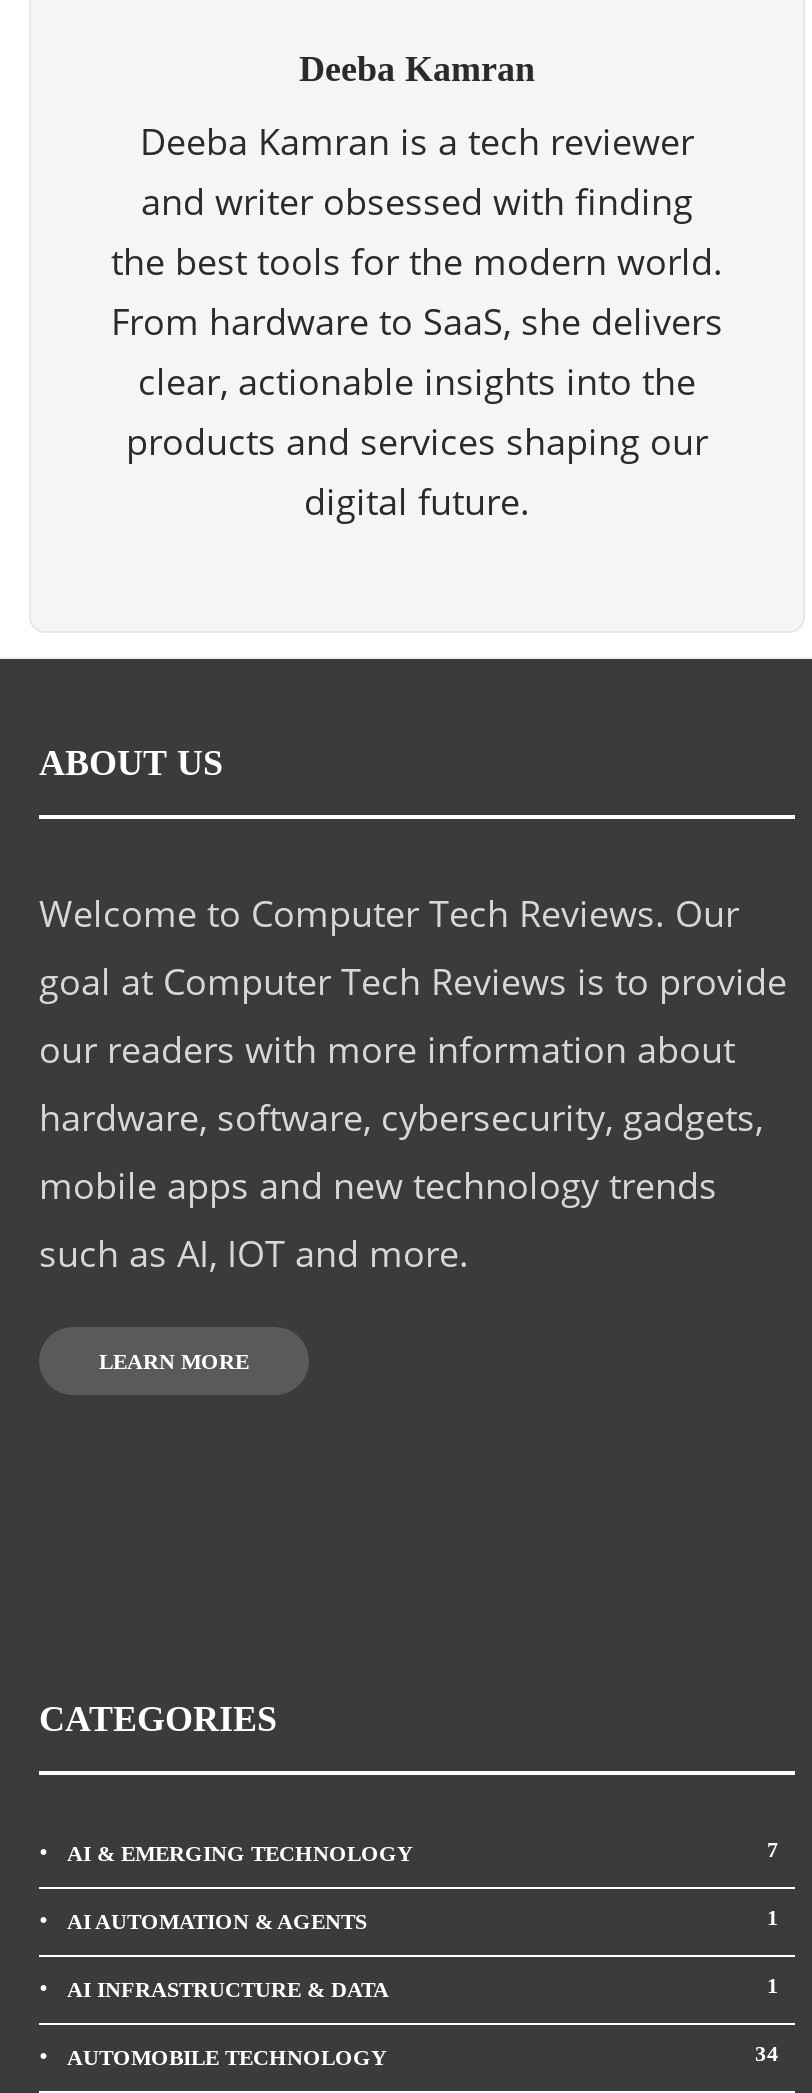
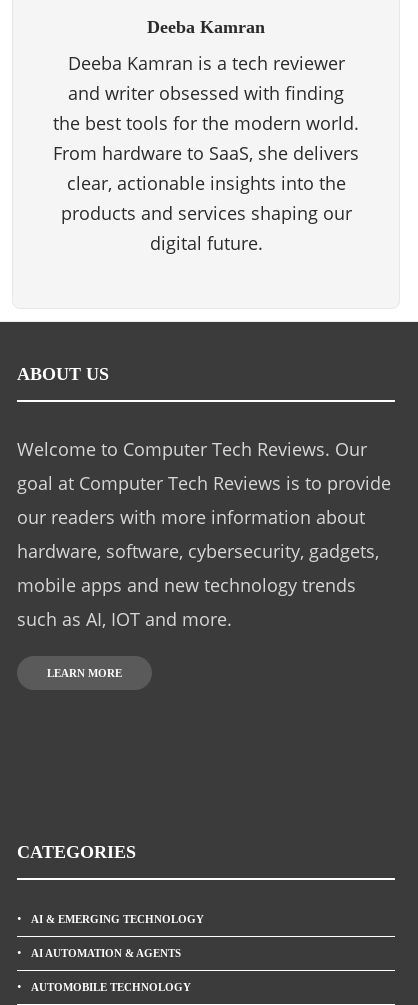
- 7

- 1
- AI INFRASTRUCTURE & DATA
- 1

- 34
